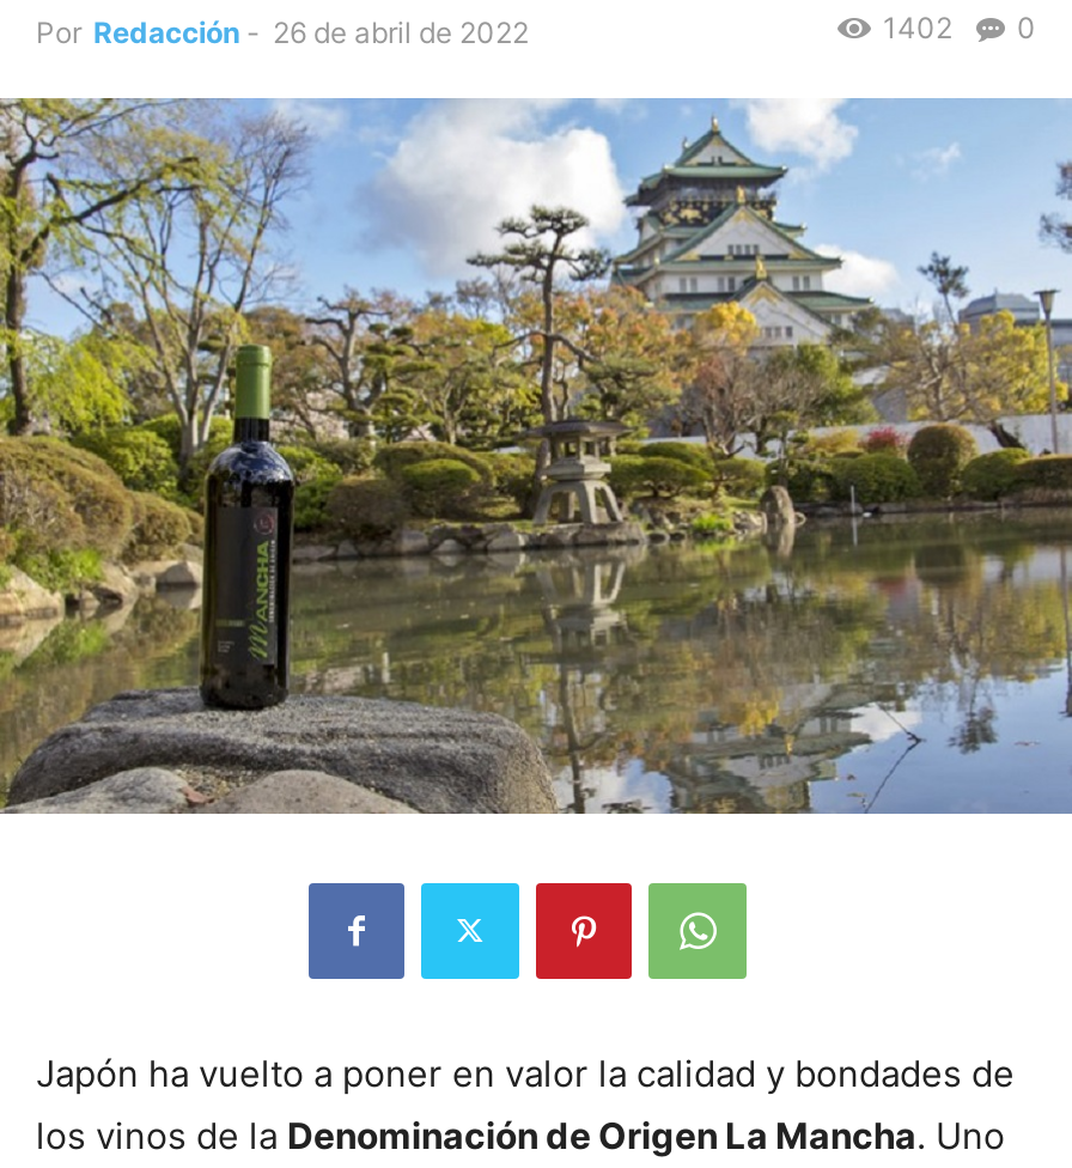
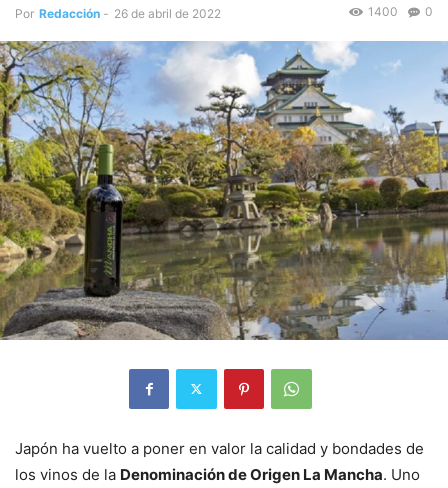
- 1402 0
+ 1400 0
